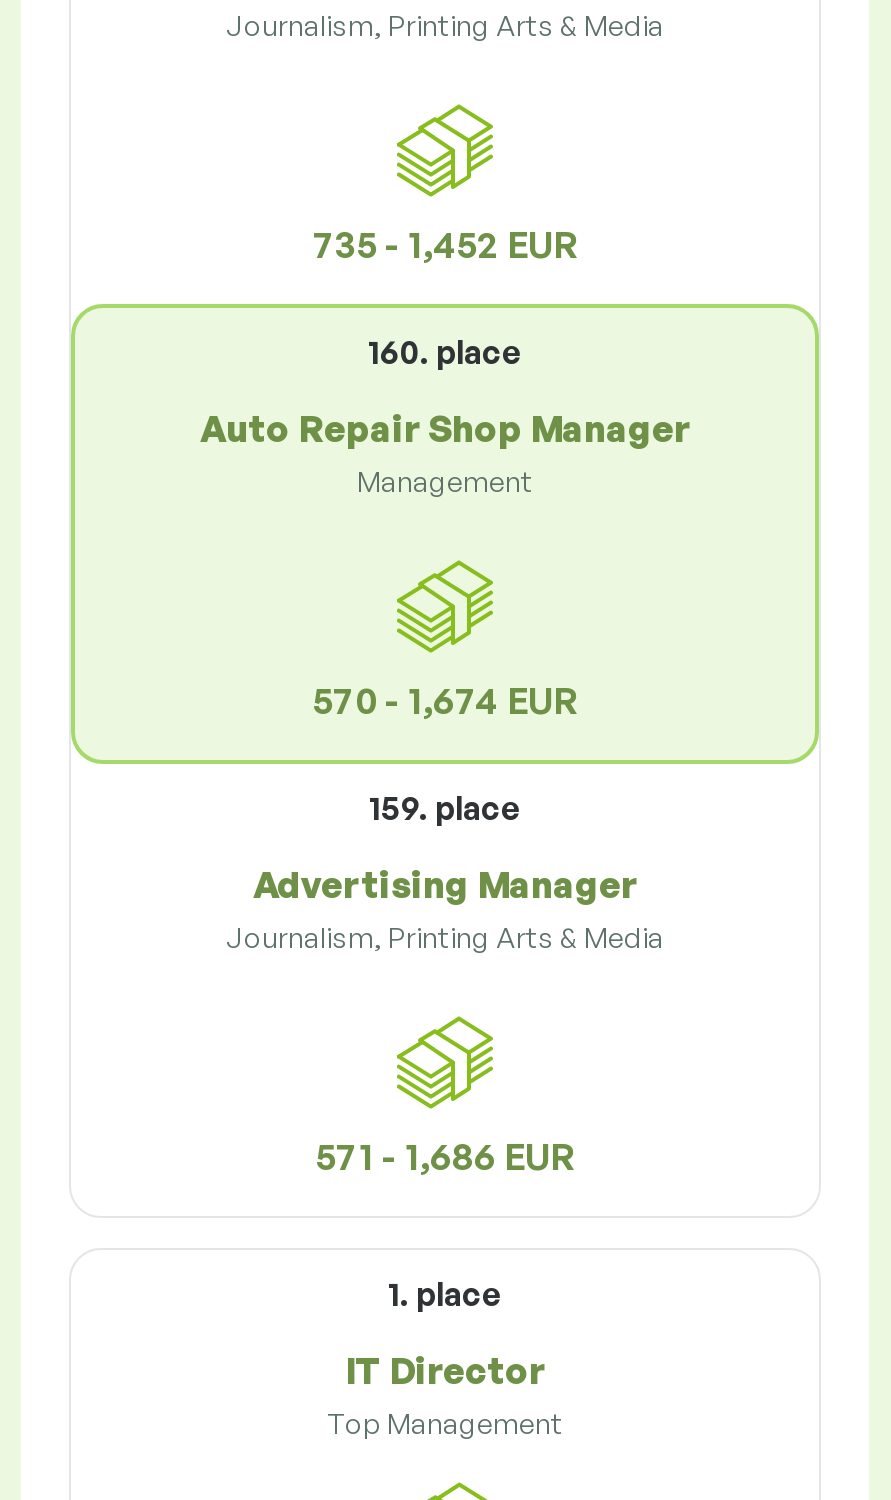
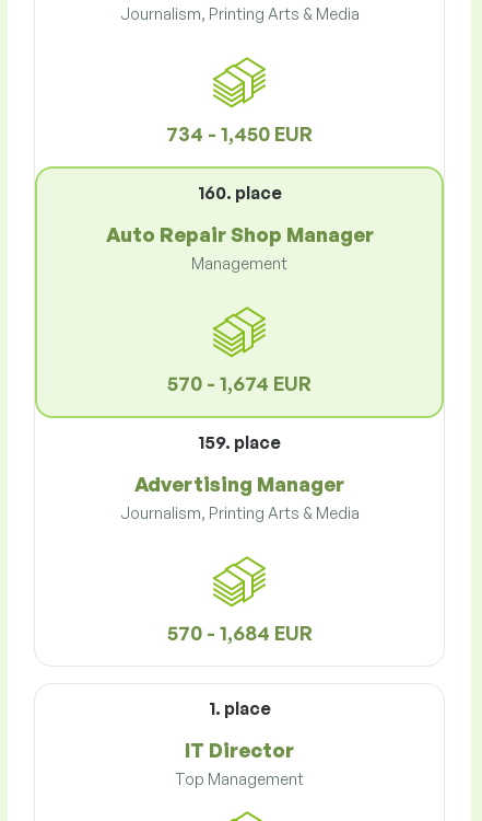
- 735 - 1,452 EUR
+ 734 - 1,450 EUR

- 571 - 1,686 EUR
+ 570 - 1,684 EUR
